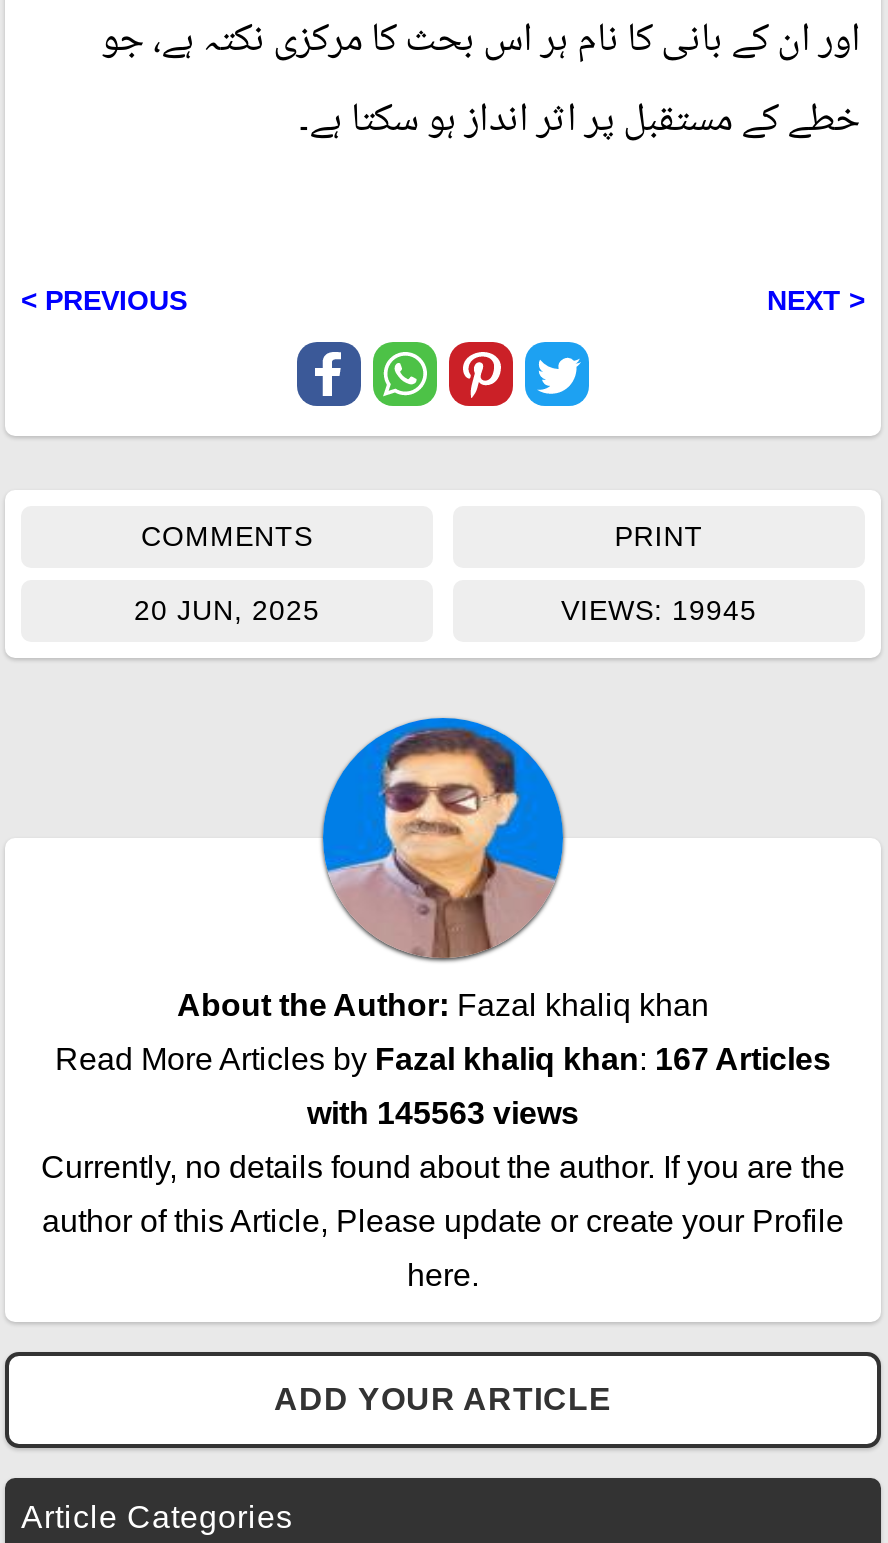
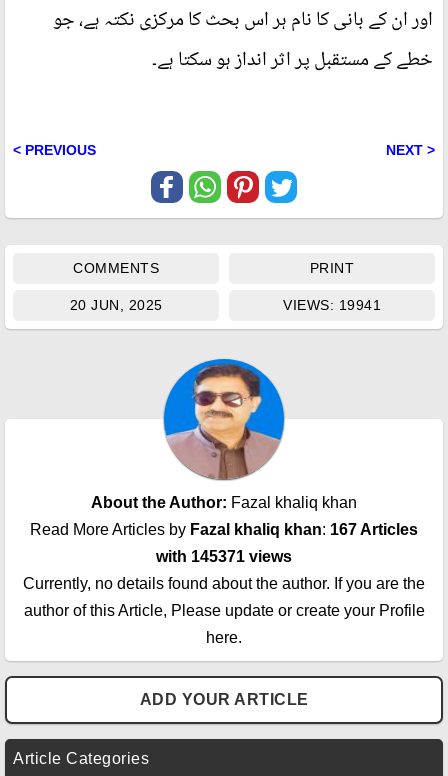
- VIEWS: 19945
+ VIEWS: 19941

- with 145563 views
+ with 145371 views
